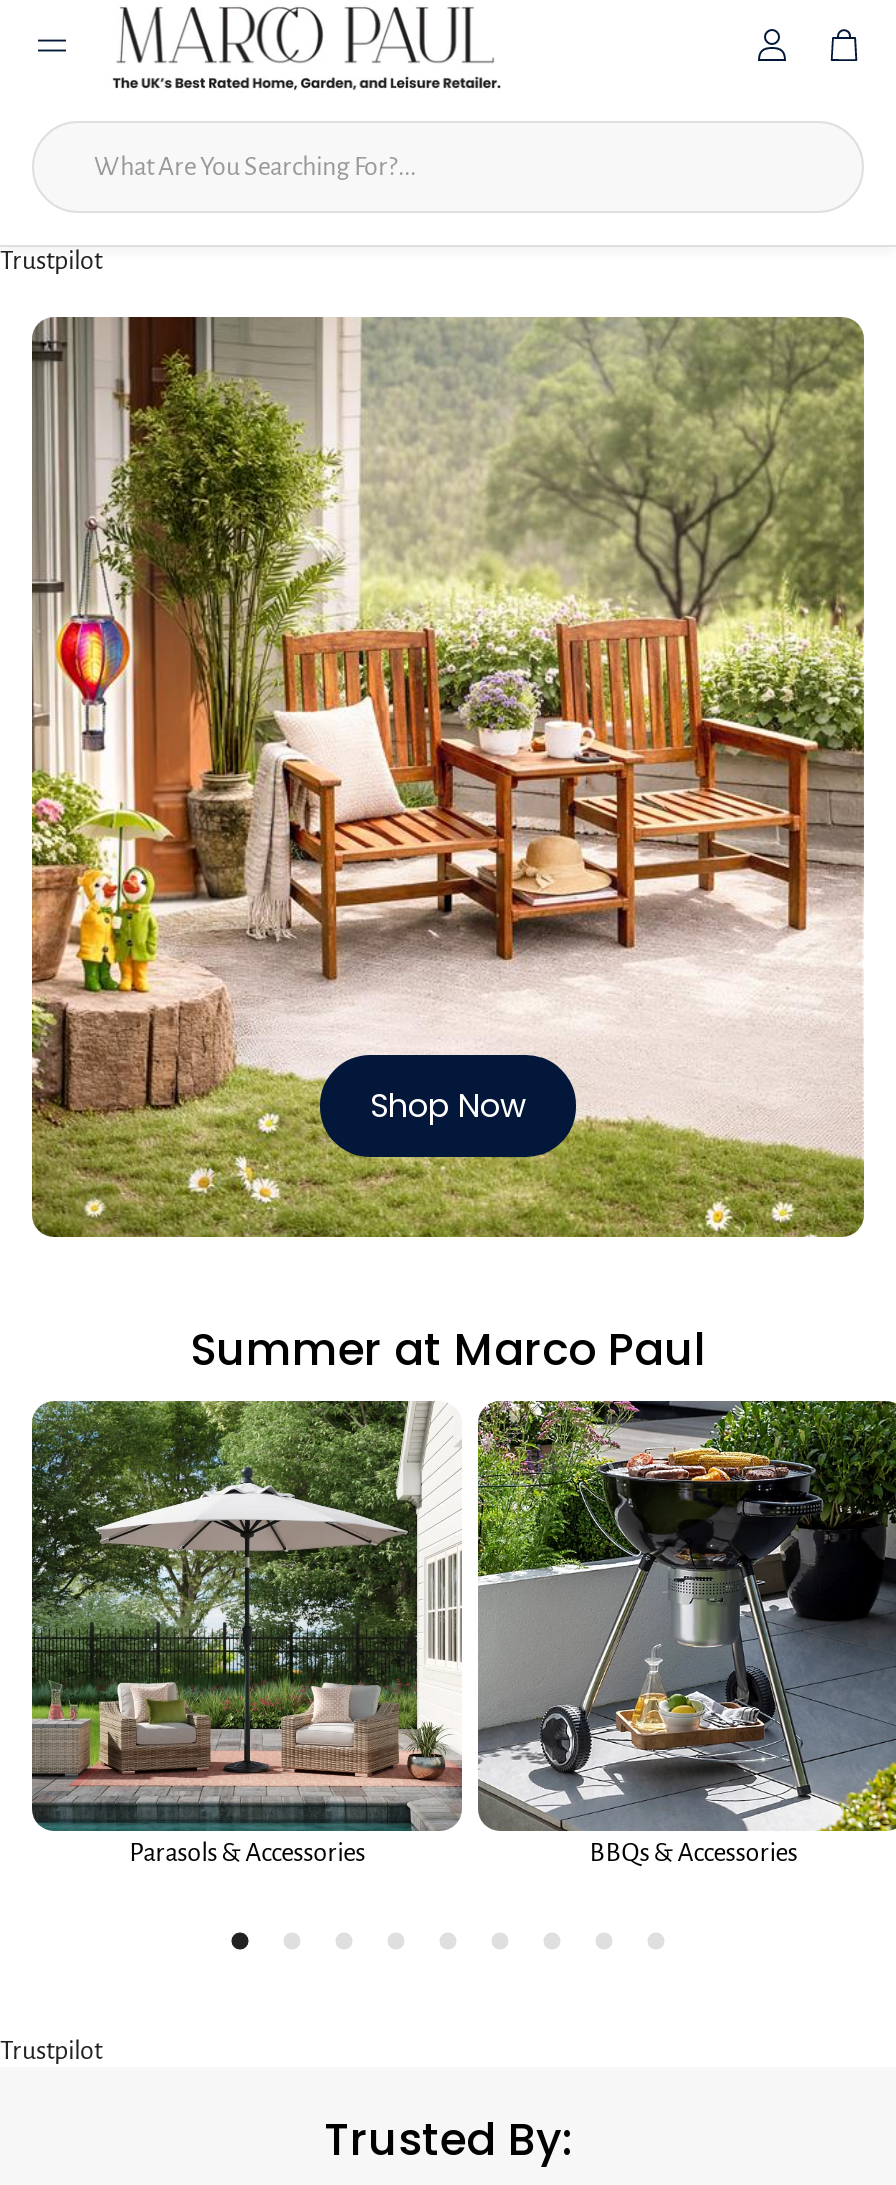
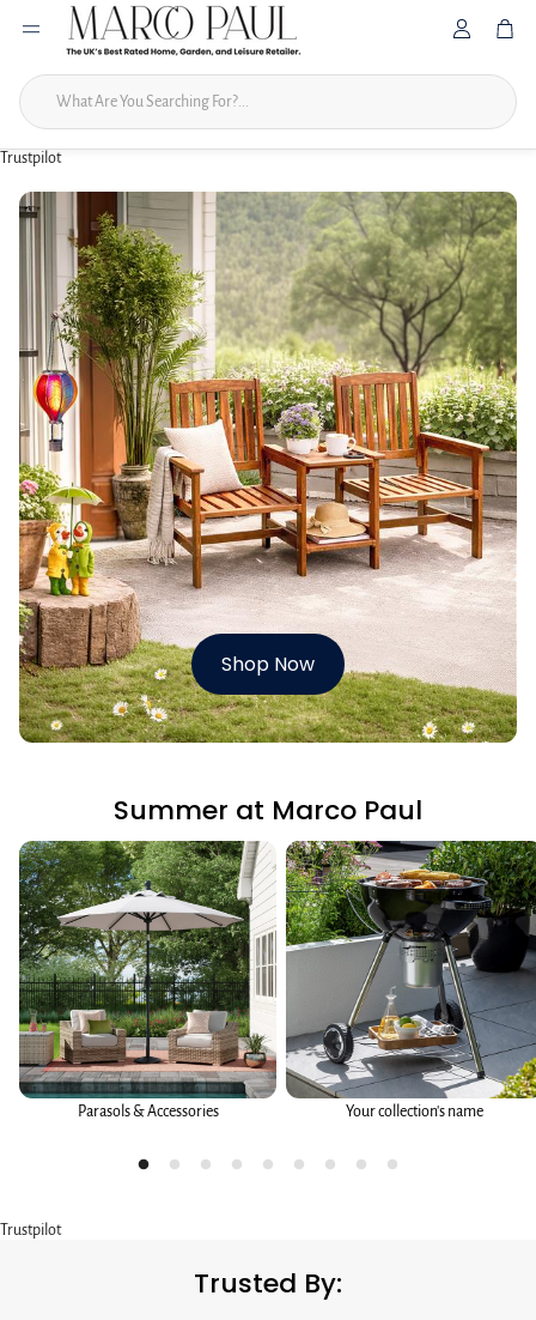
- BBQs & Accessories
+ Your collection's name
